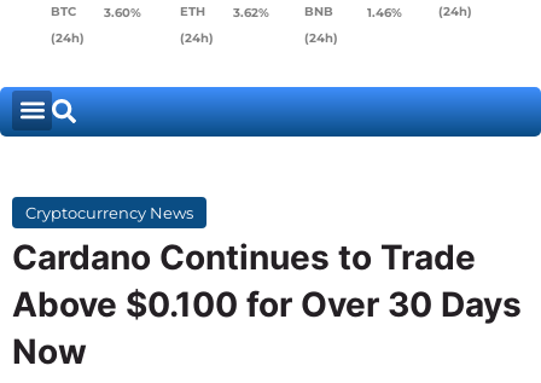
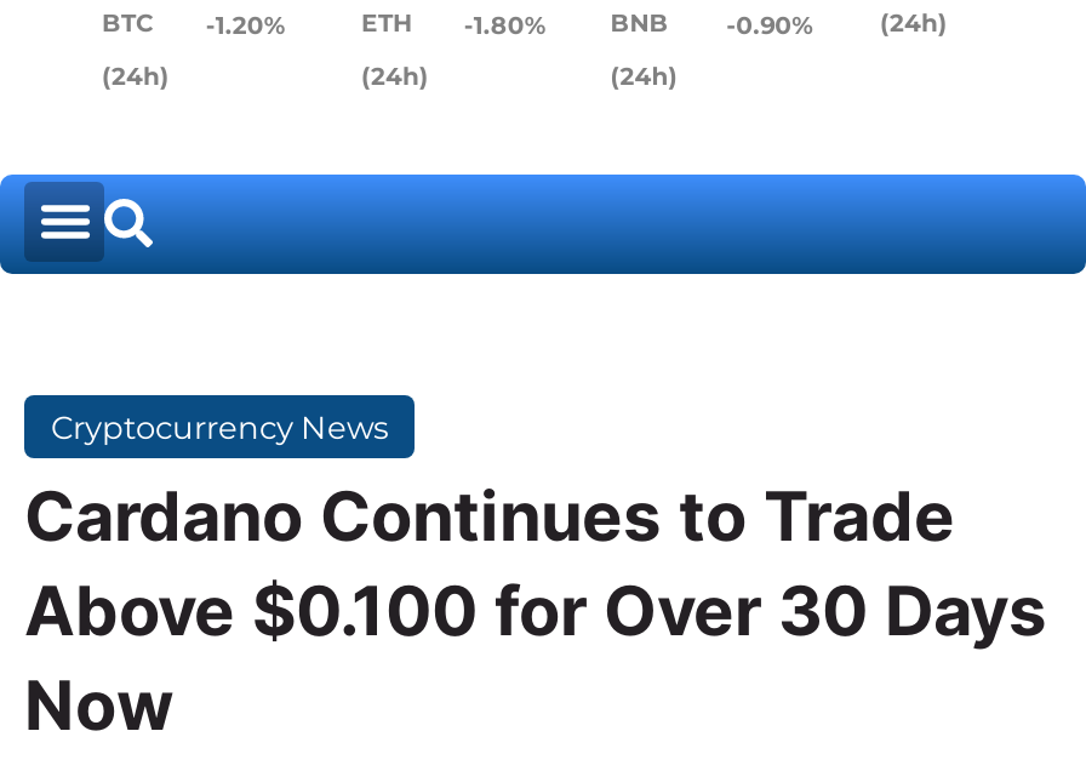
- BTC 3.60%
+ BTC -1.20%

- ETH 3.62%
+ ETH -1.80%

- 1.46%
+ -0.90%
